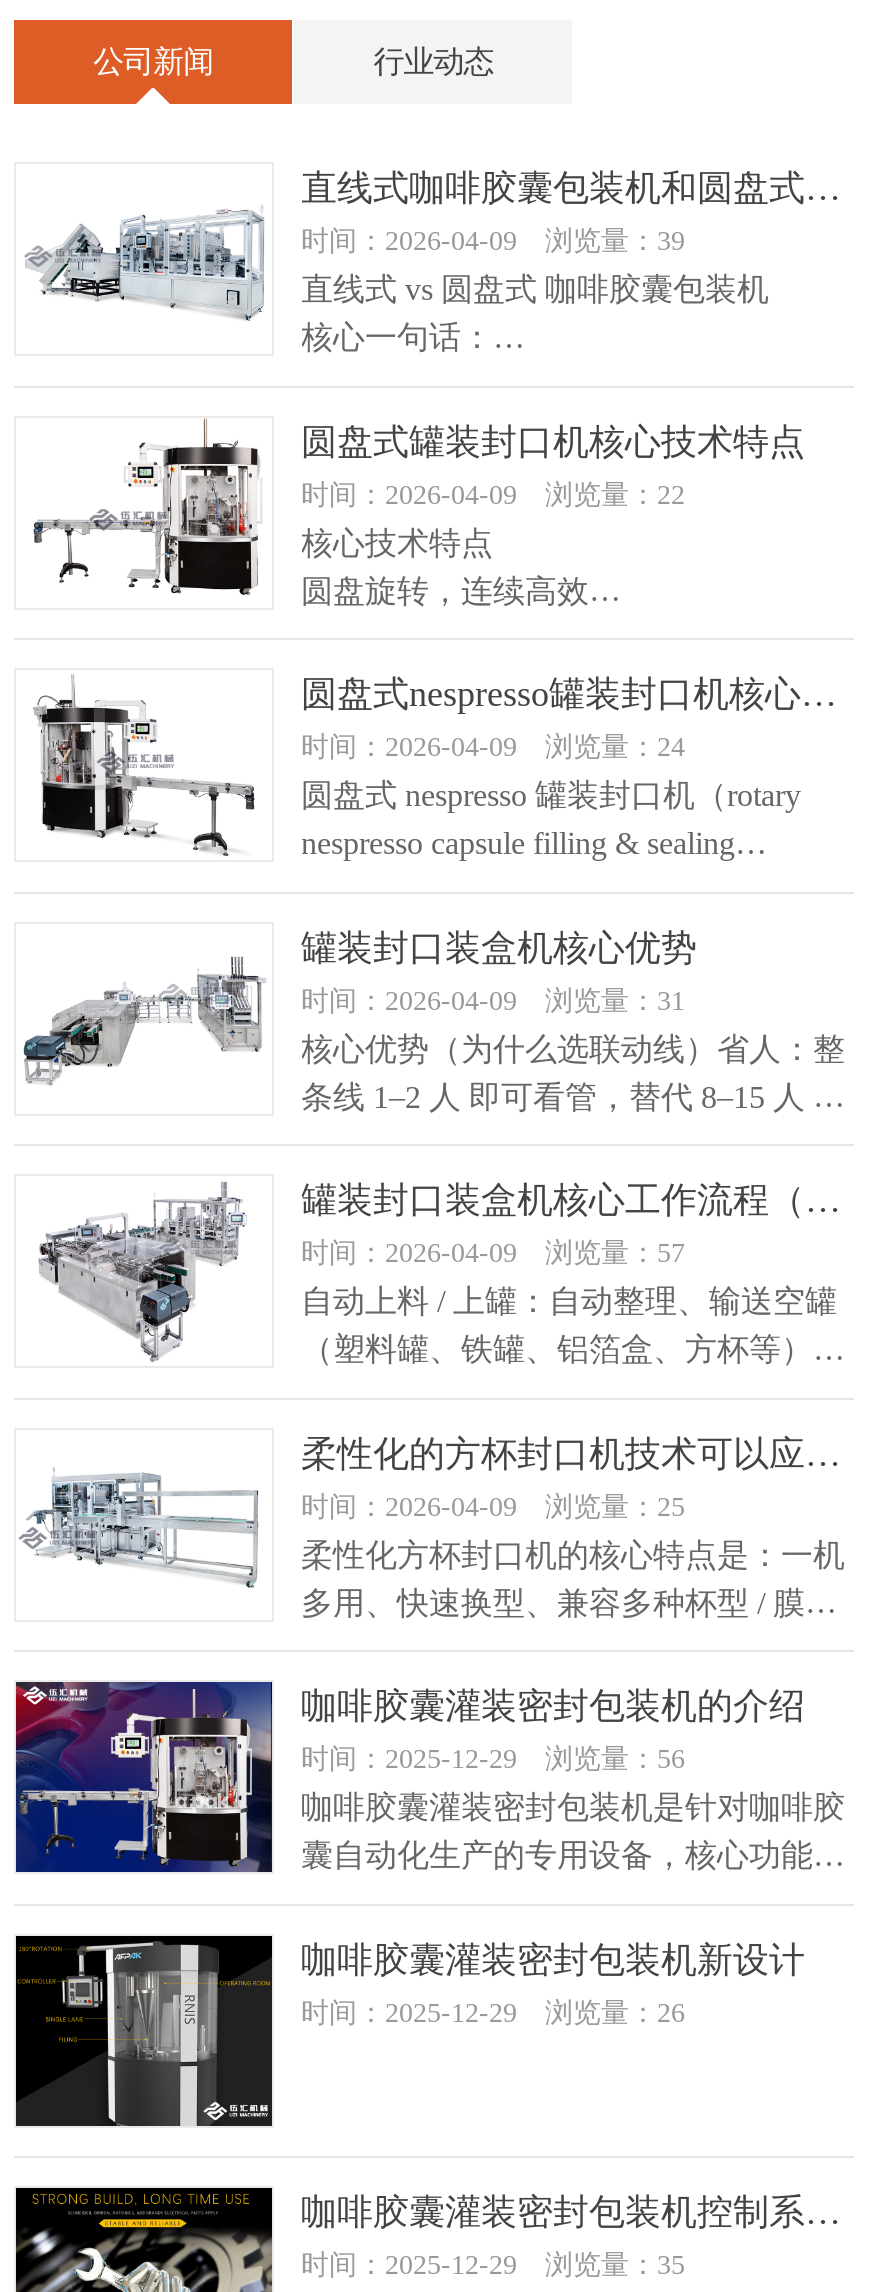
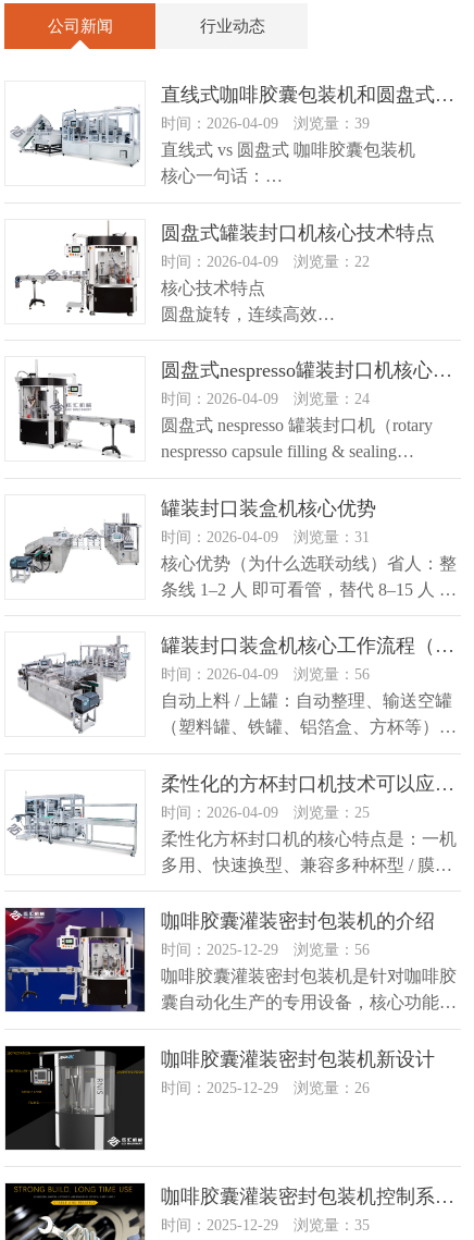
- 时间：2026-04-09 浏览量：57
+ 时间：2026-04-09 浏览量：56
